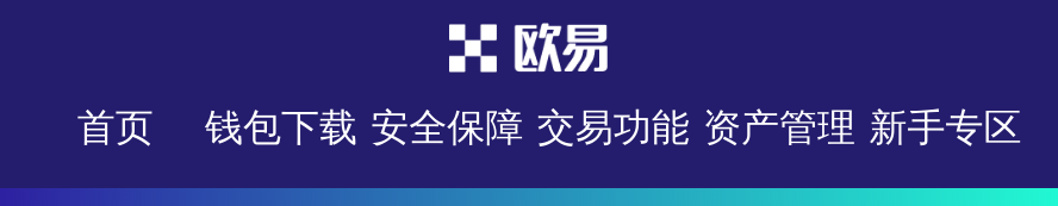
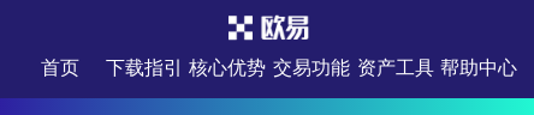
- 钱包下载 安全保障 交易功能 资产管理 新手专区
+ 下载指引 核心优势 交易功能 资产工具 帮助中心
